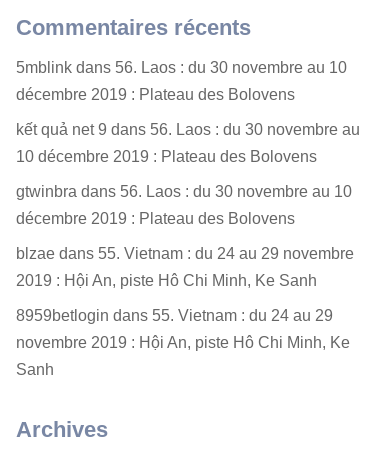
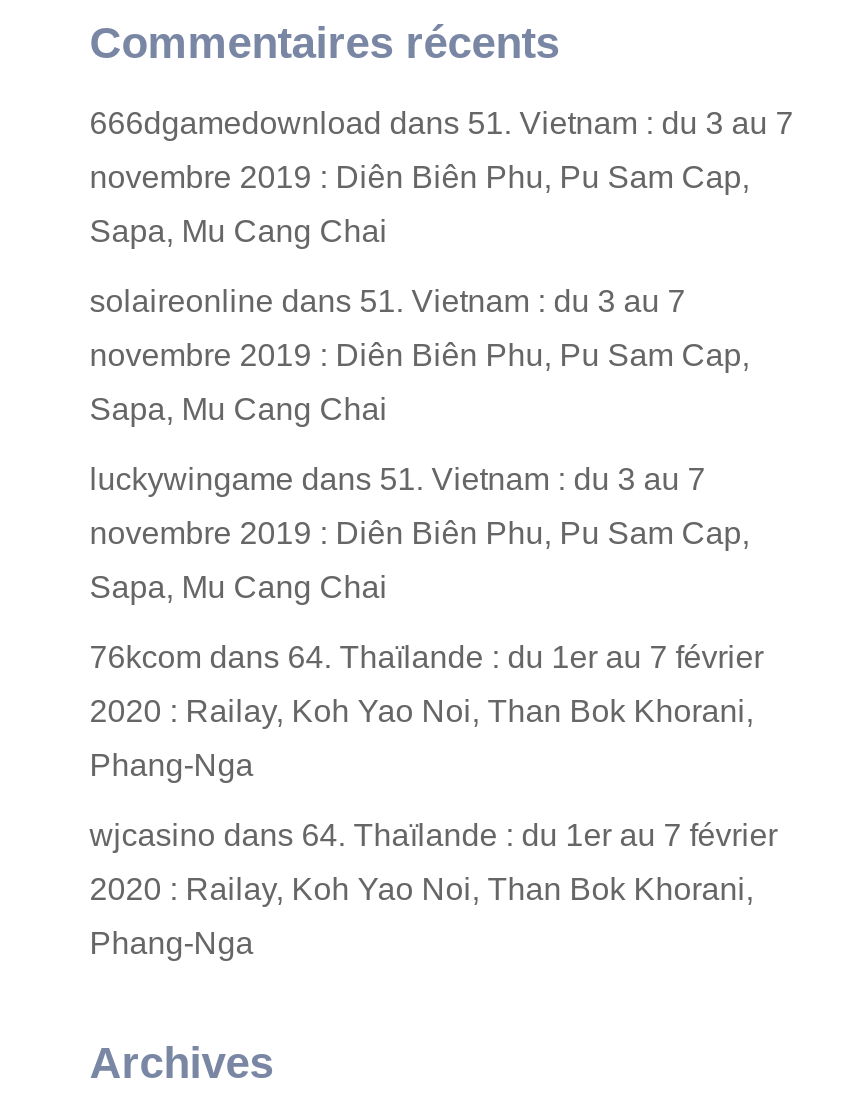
- 5mblink dans 56. Laos : du 30 novembre au 10
- décembre 2019 : Plateau des Bolovens
- kết quả net 9 dans 56. Laos : du 30 novembre au
- 10 décembre 2019 : Plateau des Bolovens
- gtwinbra dans 56. Laos : du 30 novembre au 10
- décembre 2019 : Plateau des Bolovens
- blzae dans 55. Vietnam : du 24 au 29 novembre
- 2019 : Hội An, piste Hô Chi Minh, Ke Sanh
- 8959betlogin dans 55. Vietnam : du 24 au 29
- novembre 2019 : Hội An, piste Hô Chi Minh, Ke
- Sanh
+ 666dgamedownload dans 51. Vietnam : du 3 au 7
+ novembre 2019 : Diên Biên Phu, Pu Sam Cap,
+ Sapa, Mu Cang Chai
+ solaireonline dans 51. Vietnam : du 3 au 7
+ novembre 2019 : Diên Biên Phu, Pu Sam Cap,
+ Sapa, Mu Cang Chai
+ luckywingame dans 51. Vietnam : du 3 au 7
+ novembre 2019 : Diên Biên Phu, Pu Sam Cap,
+ Sapa, Mu Cang Chai
+ 76kcom dans 64. Thaïlande : du 1er au 7 février
+ 2020 : Railay, Koh Yao Noi, Than Bok Khorani,
+ Phang-Nga
+ wjcasino dans 64. Thaïlande : du 1er au 7 février
+ 2020 : Railay, Koh Yao Noi, Than Bok Khorani,
+ Phang-Nga
